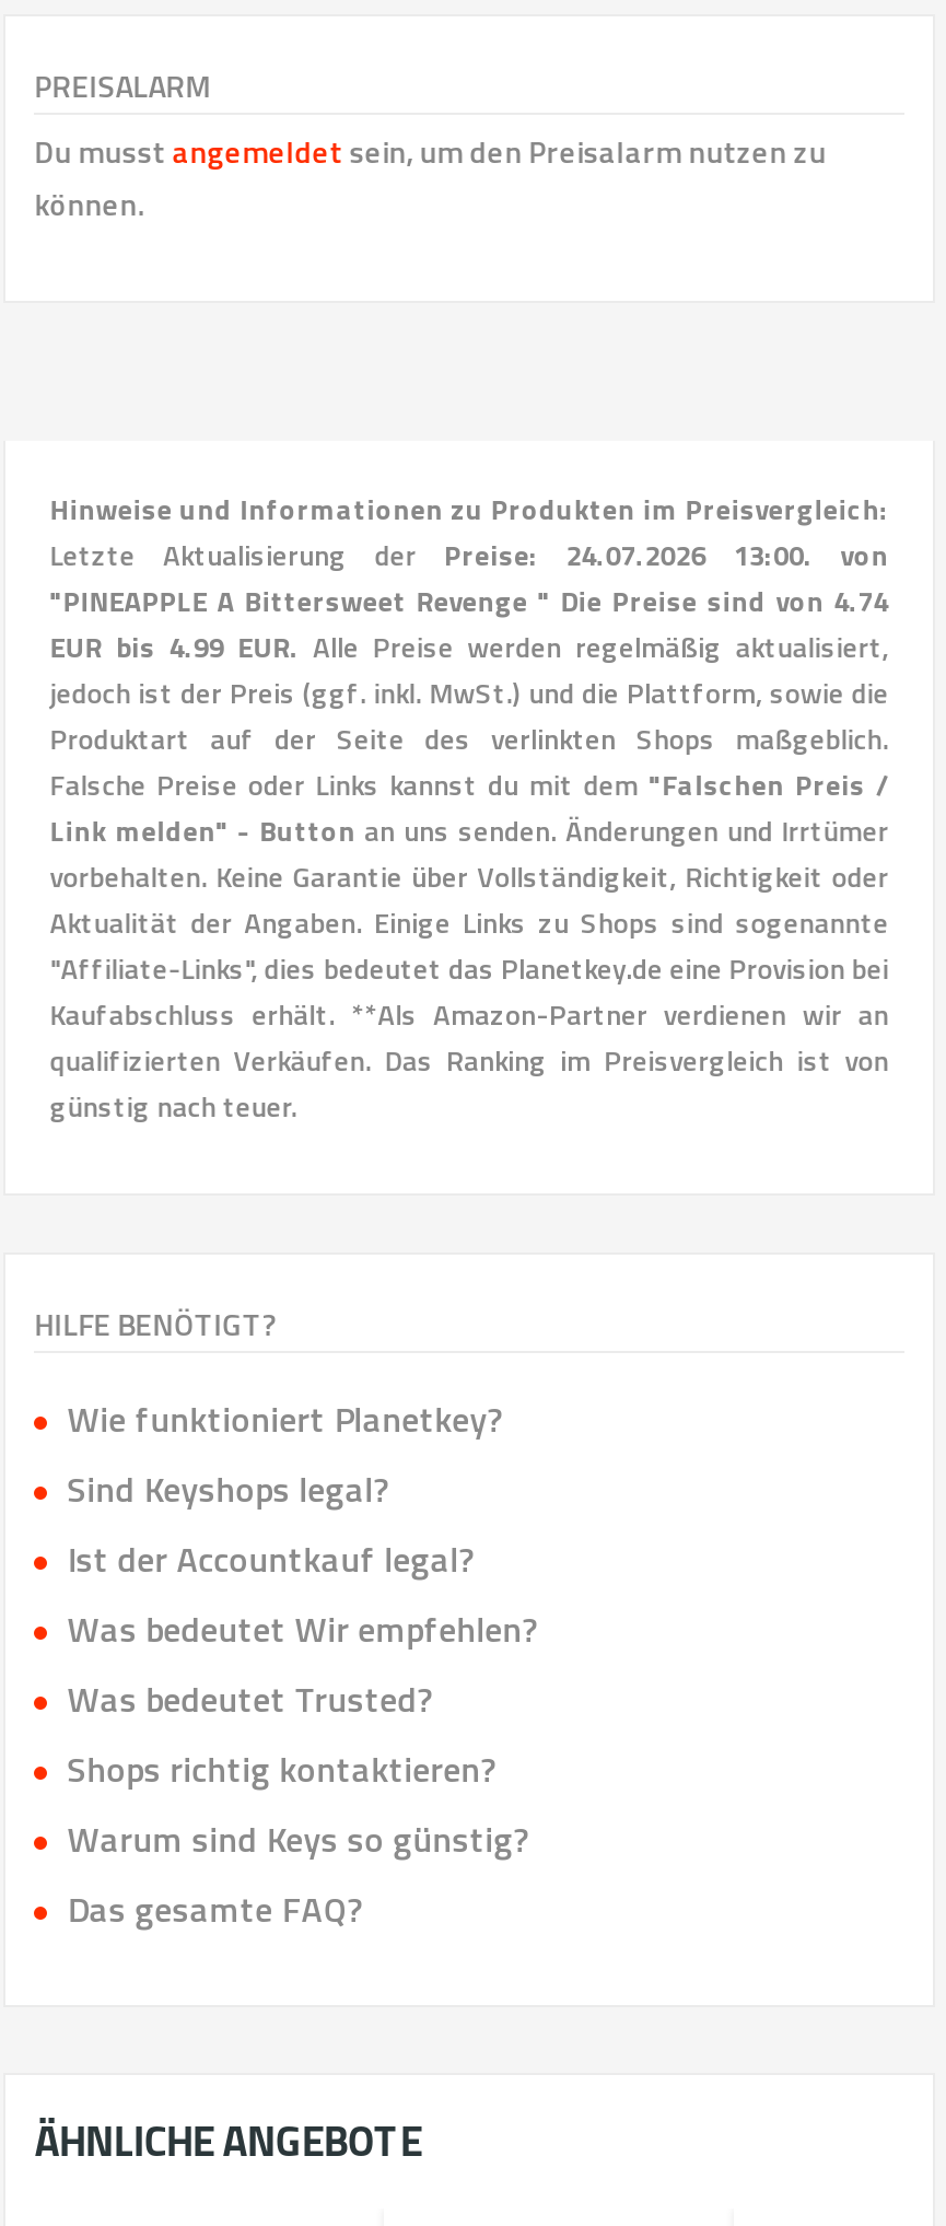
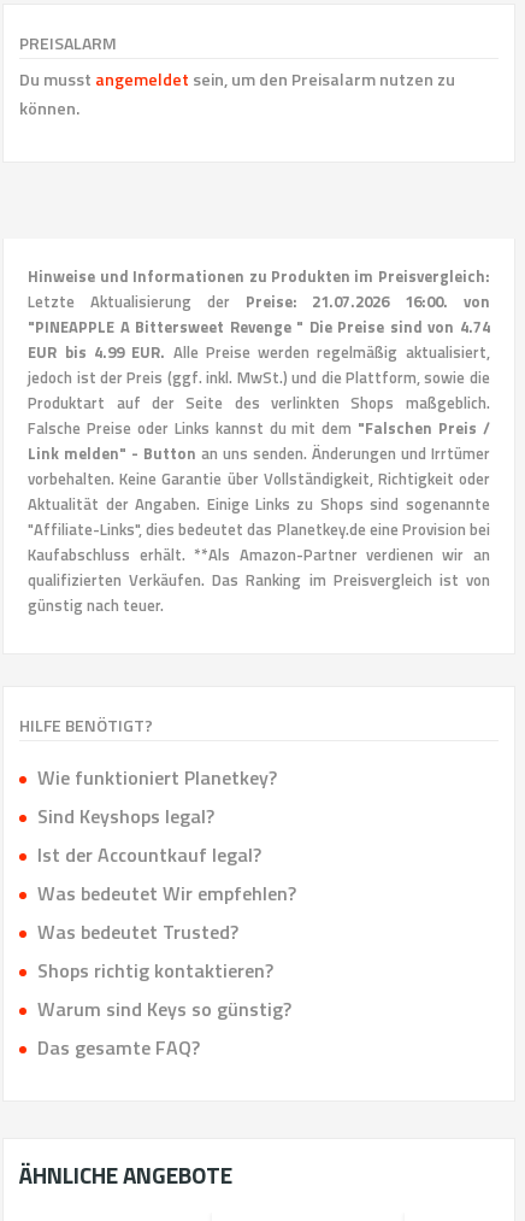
- Letzte Aktualisierung der Preise: 24.07.2026 13:00. von
+ Letzte Aktualisierung der Preise: 21.07.2026 16:00. von
